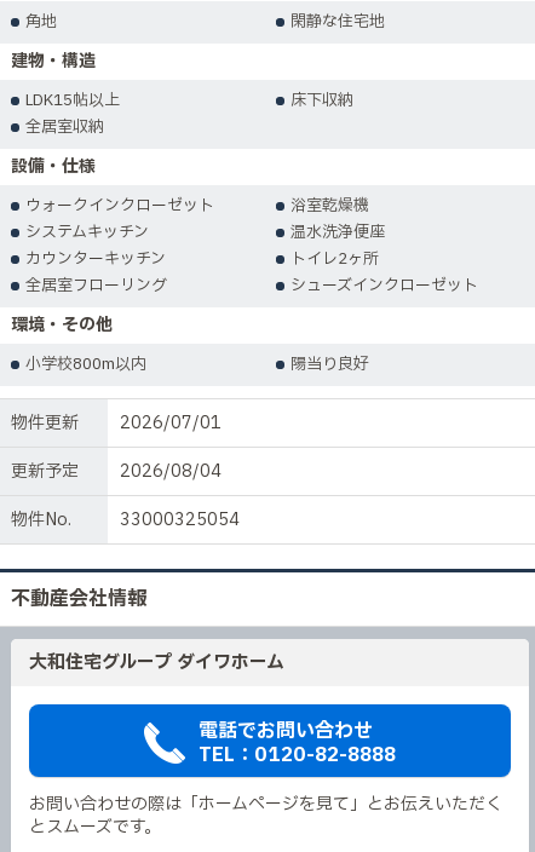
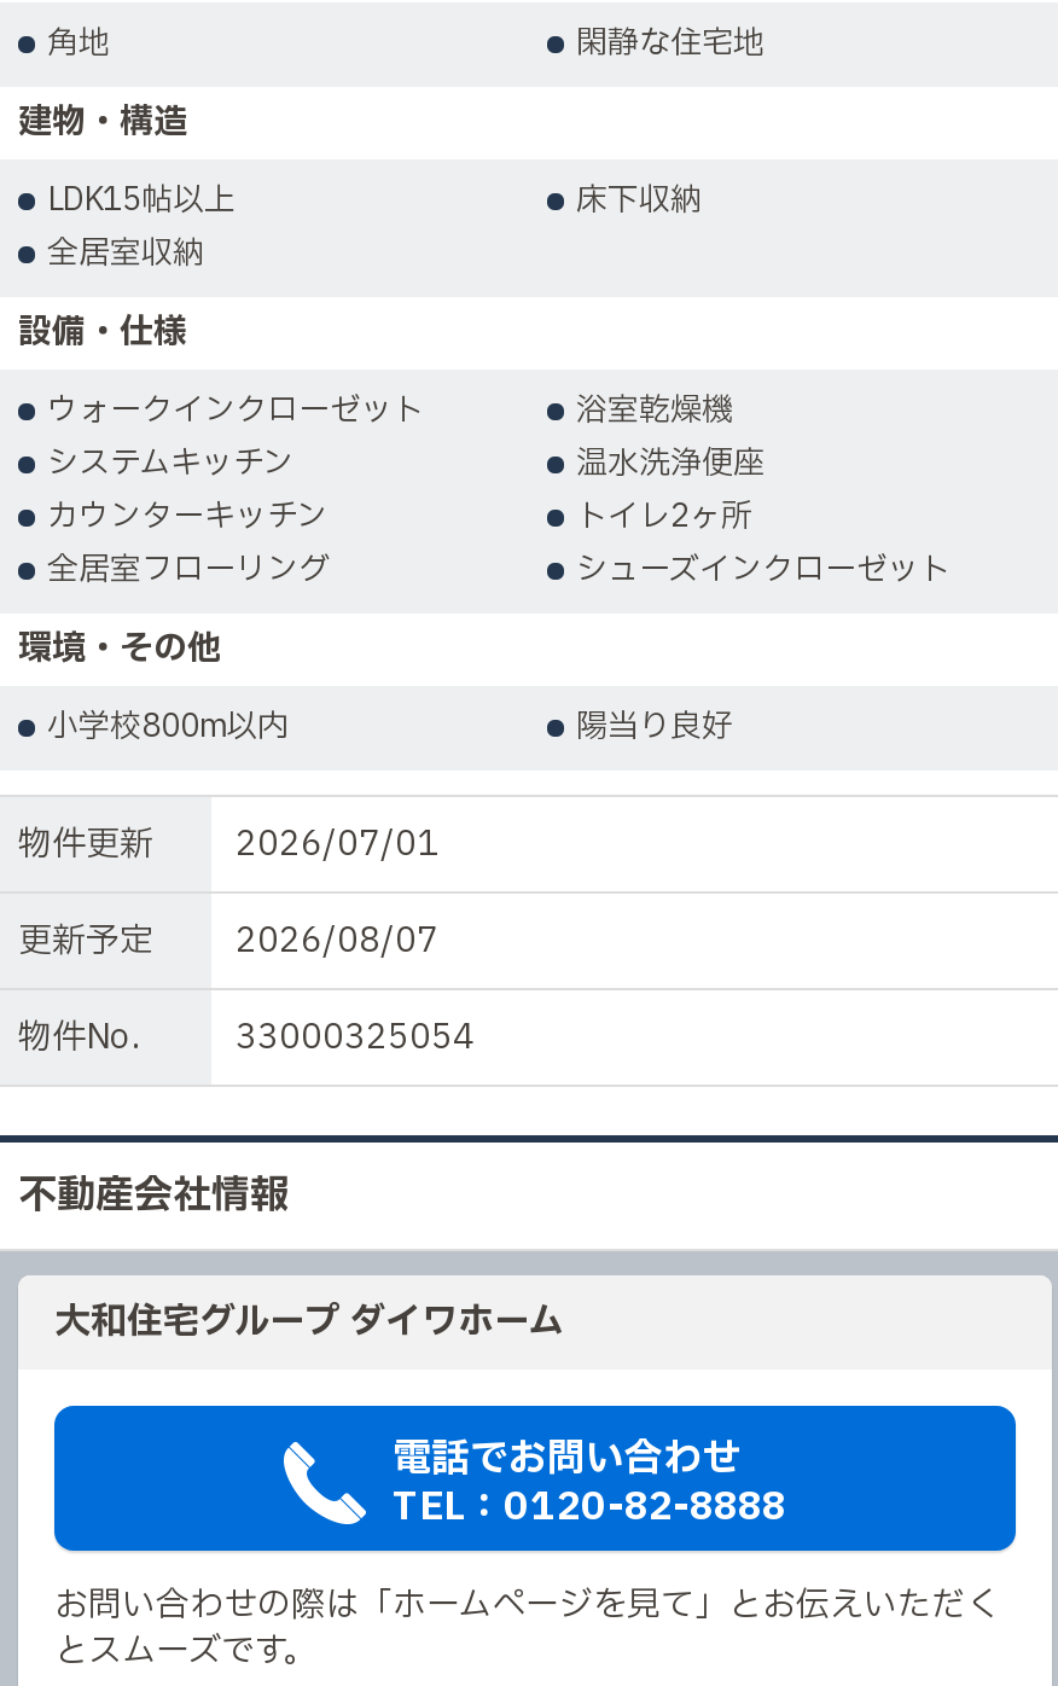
- 更新予定 2026/08/04
+ 更新予定 2026/08/07
